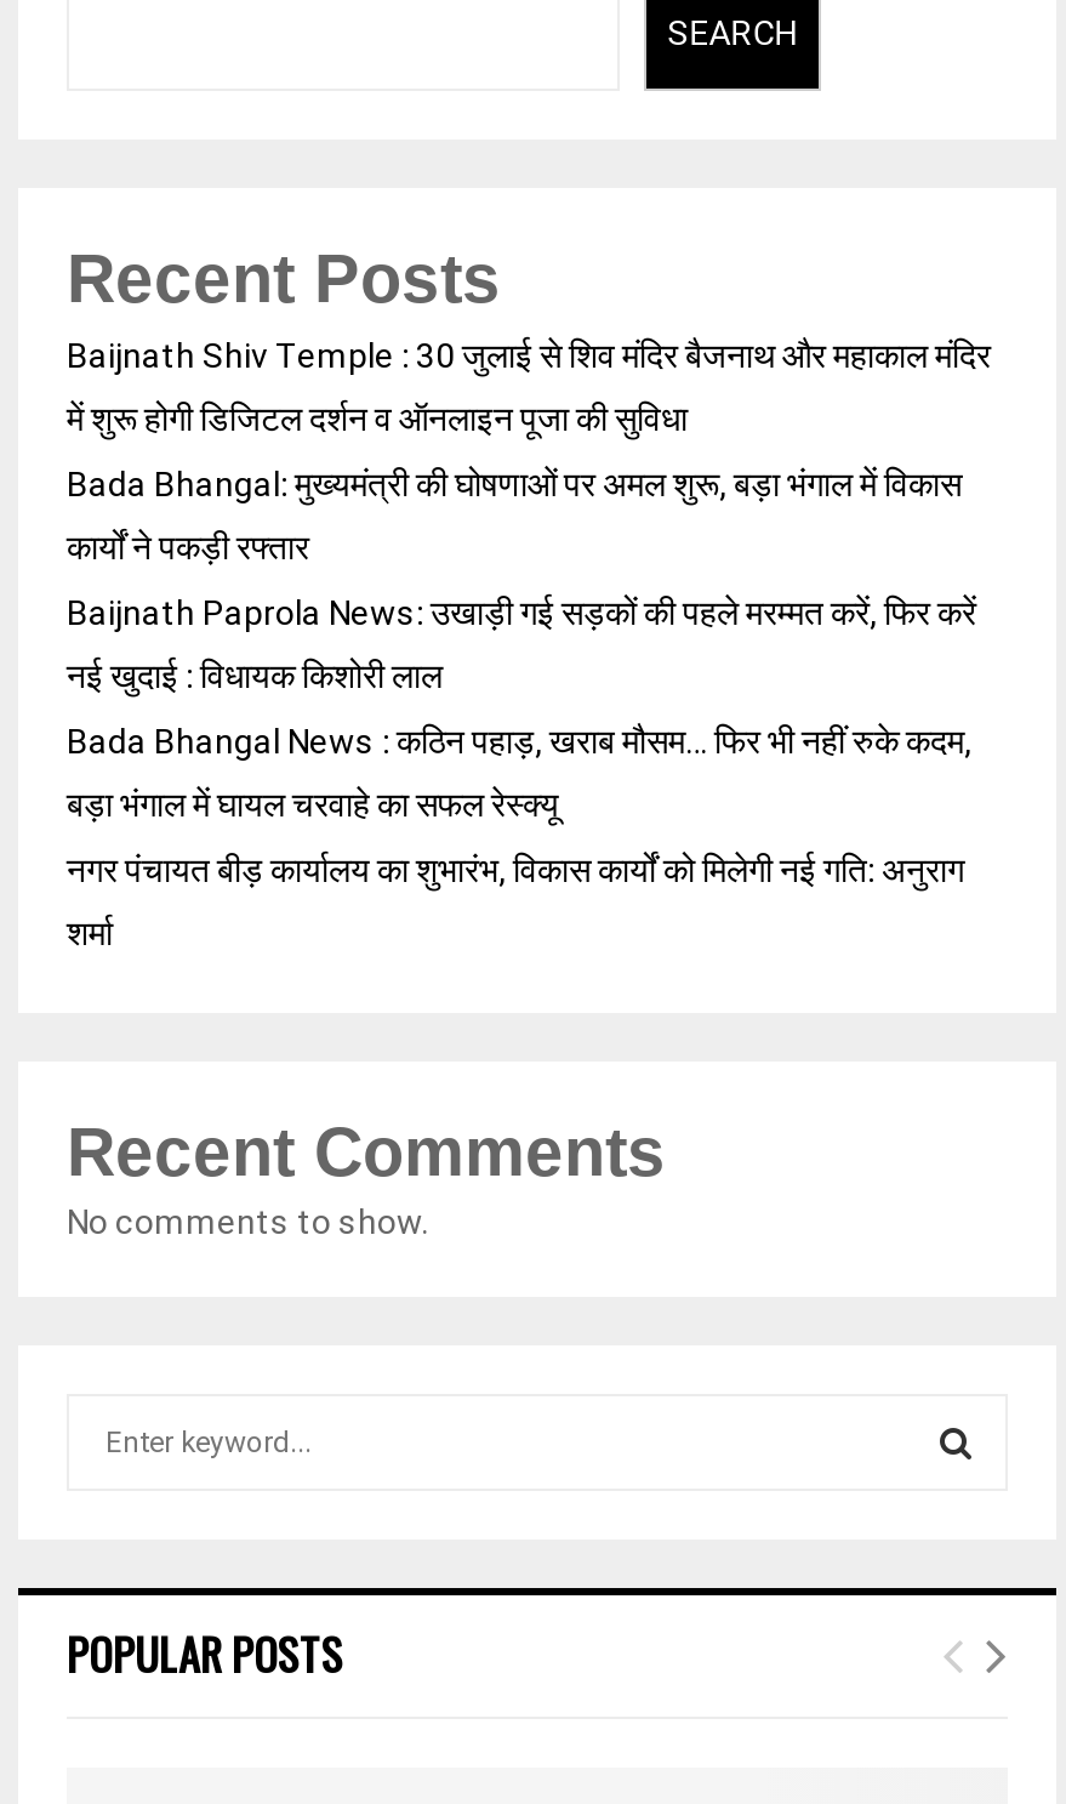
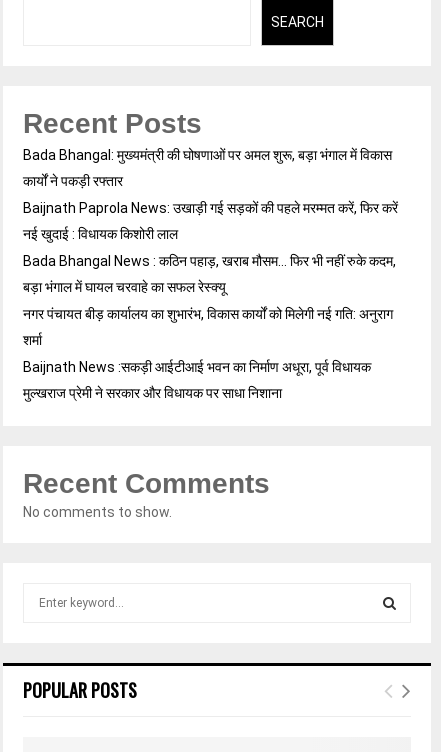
- Baijnath Shiv Temple : 30 जुलाई से शिव मंदिर बैजनाथ और महाकाल मंदिर
- में शुरू होगी डिजिटल दर्शन व ऑनलाइन पूजा की सुविधा

moved up: Bada Bhangal: मुख्यमंत्री की घोषणाओं पर अमल शुरू, बड़ा भंगाल में विकास | कार्यों ने पकड़ी रफ्तार | Baijnath Paprola News: उखाड़ी गई सड़कों की पहले मरम्मत करें, फिर करें | नई खुदाई : विधायक किशोरी लाल | Bada Bhangal News : कठिन पहाड़, खराब मौसम… फिर भी नहीं रुके कदम, | बड़ा भंगाल में घायल चरवाहे का सफल रेस्क्यू | नगर पंचायत बीड़ कार्यालय का शुभारंभ, विकास कार्यों को मिलेगी नई गति: अनुराग | शर्मा

+ Baijnath News :सकड़ी आईटीआई भवन का निर्माण अधूरा, पूर्व विधायक
+ मुल्खराज प्रेमी ने सरकार और विधायक पर साधा निशाना
